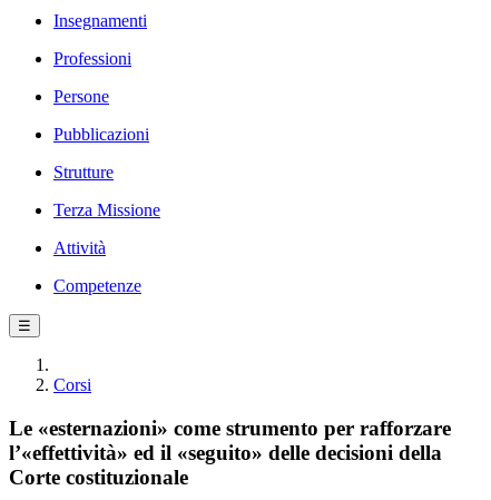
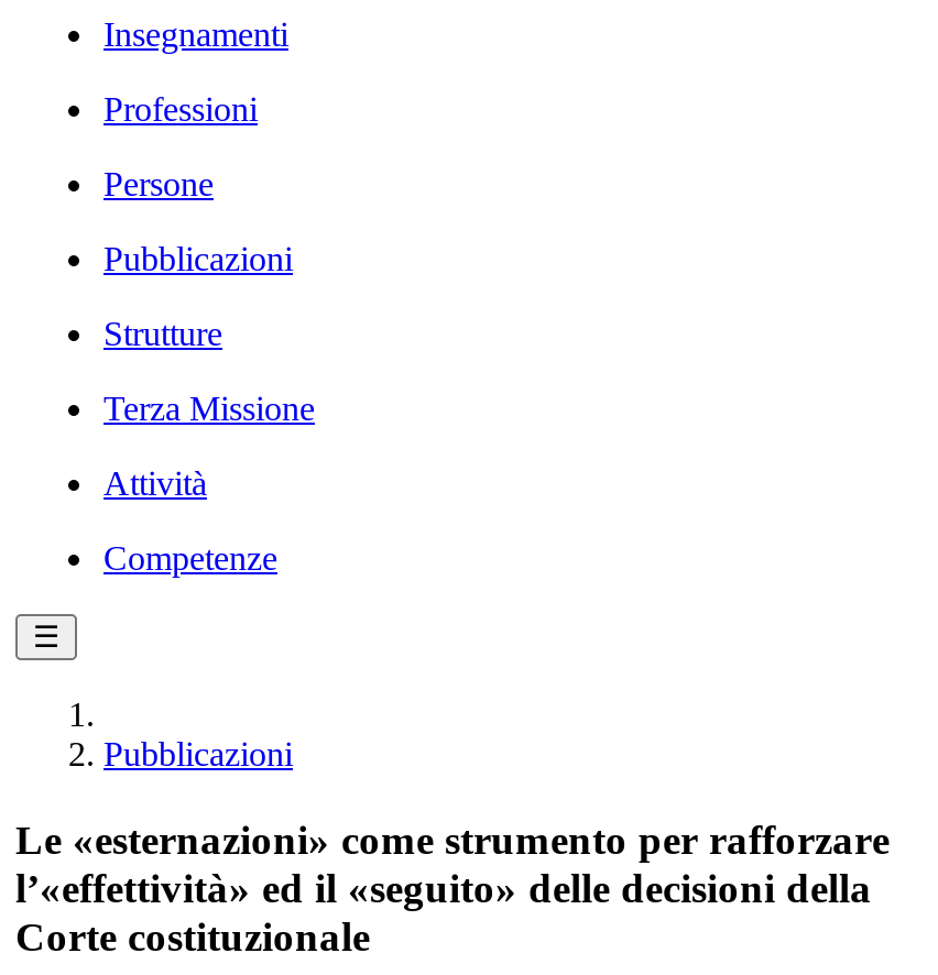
- Corsi
+ Pubblicazioni
